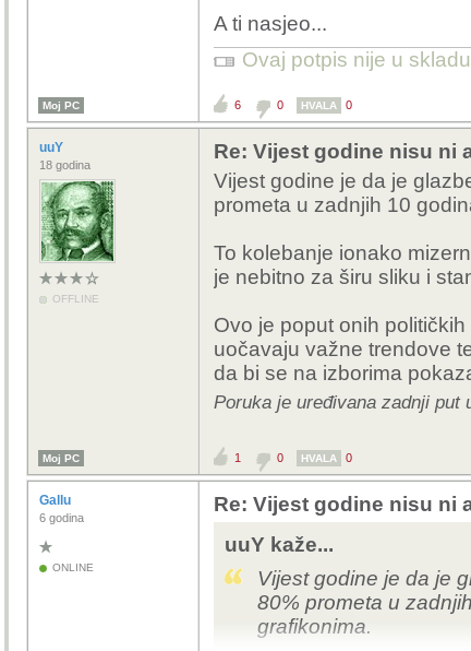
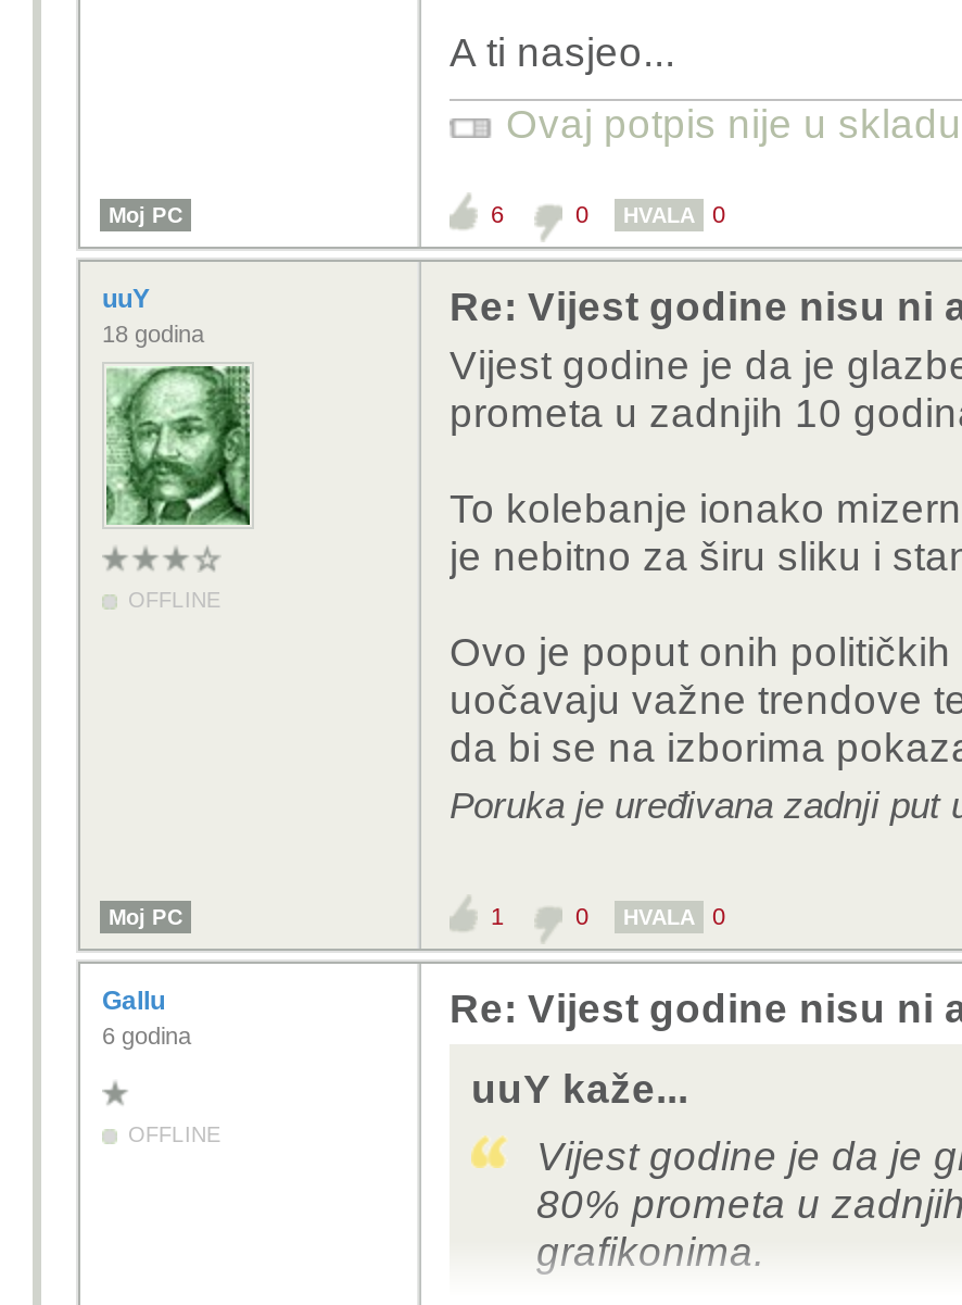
- ONLINE
+ OFFLINE
